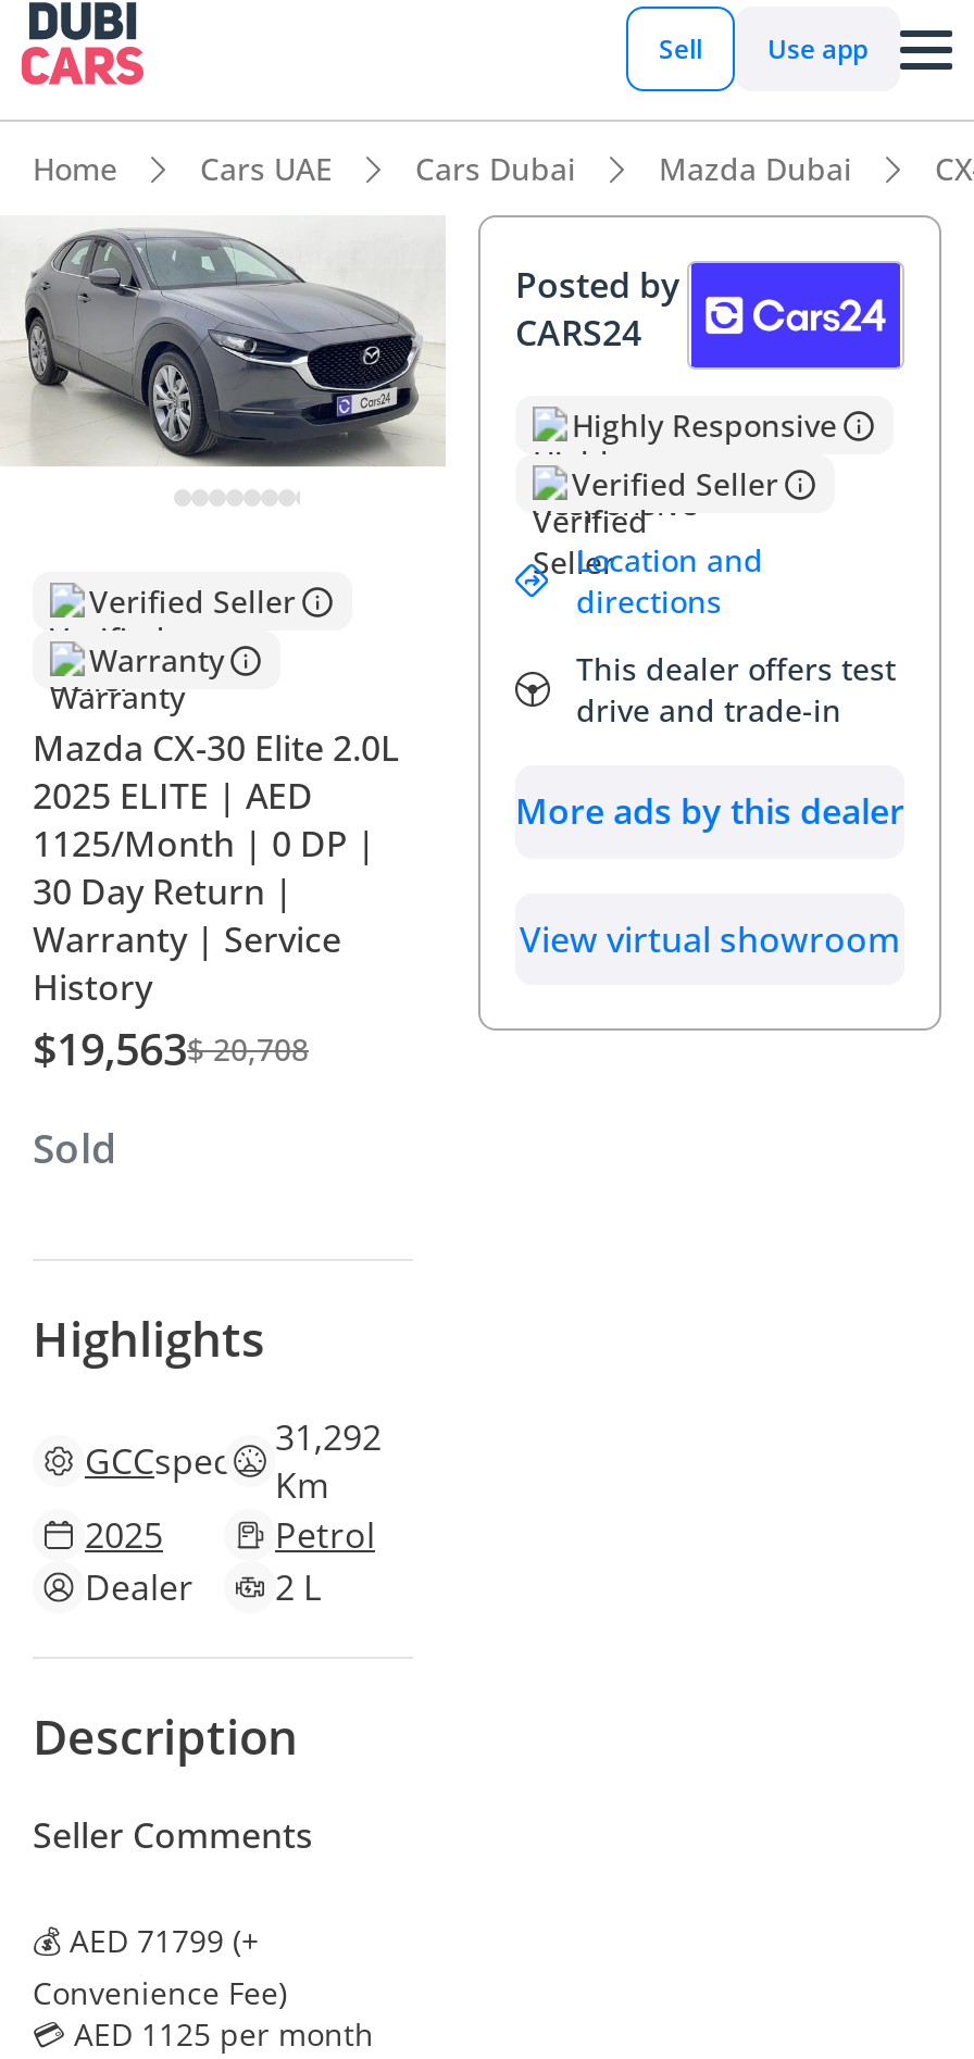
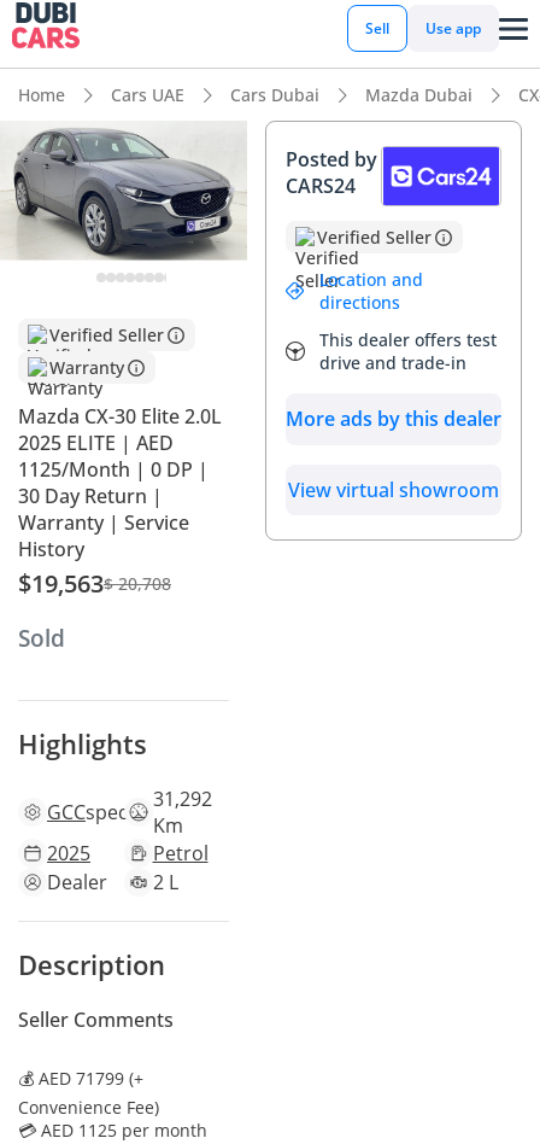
- Highly Responsive

moved up: Verified Seller | Location and | directions | This dealer offers test | drive and trade-in | More ads by this dealer | View virtual showroom
